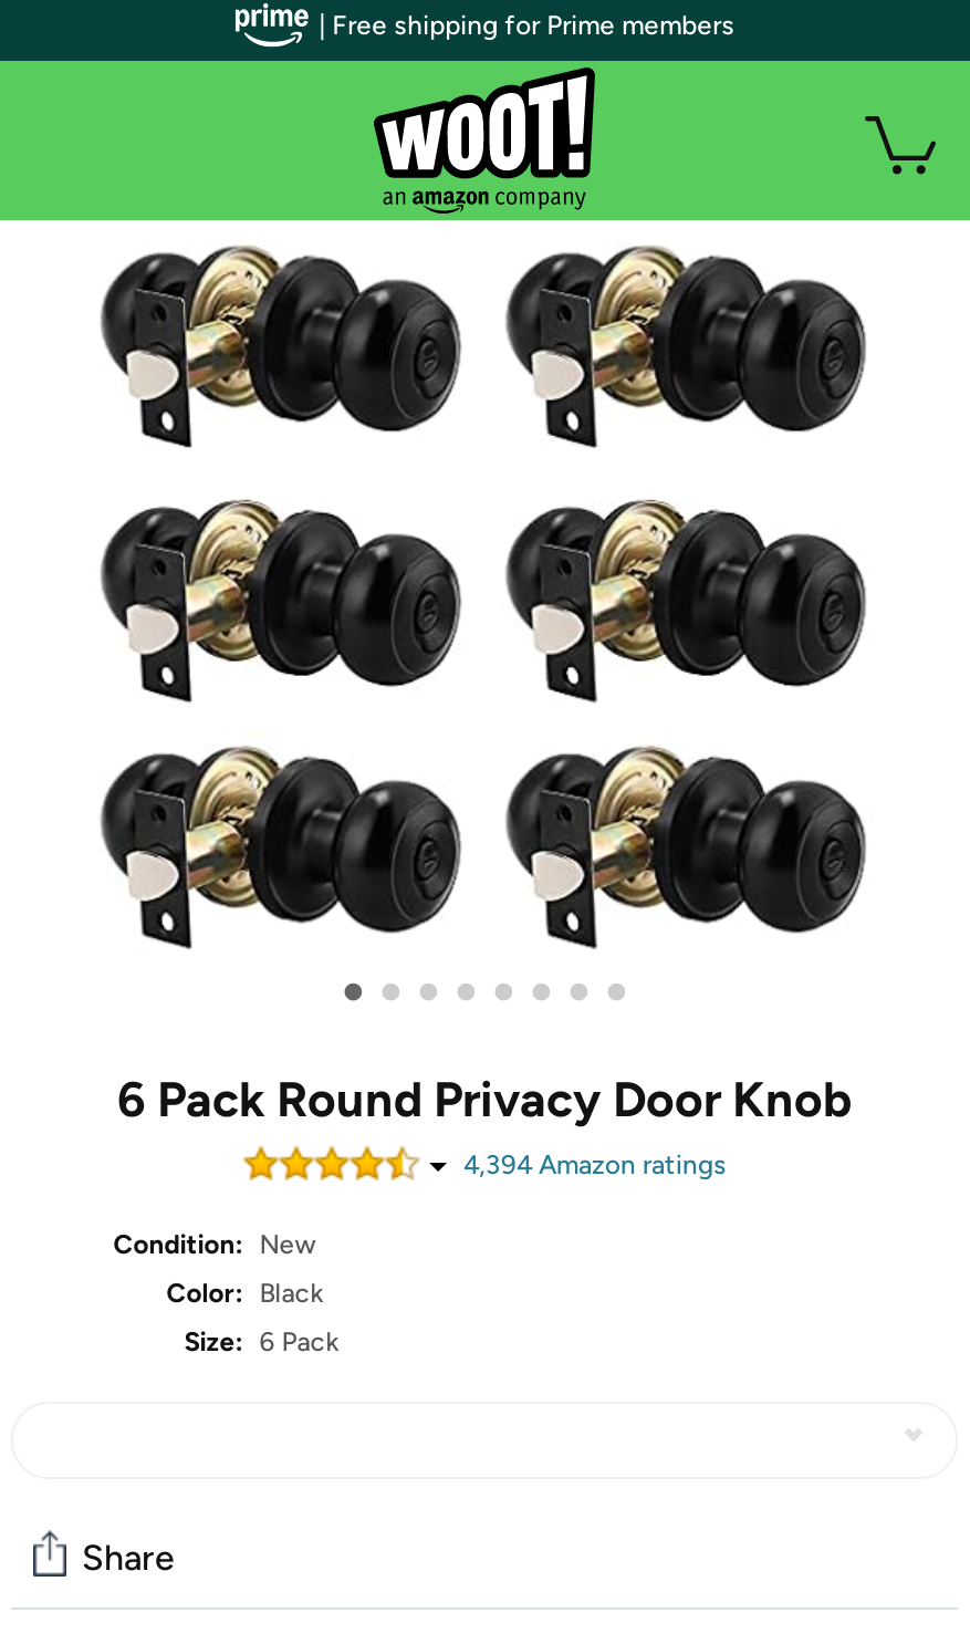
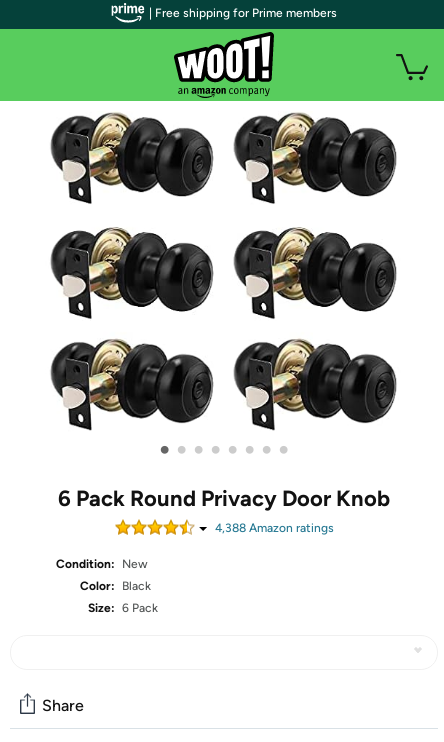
- 4,394 Amazon ratings
+ 4,388 Amazon ratings
